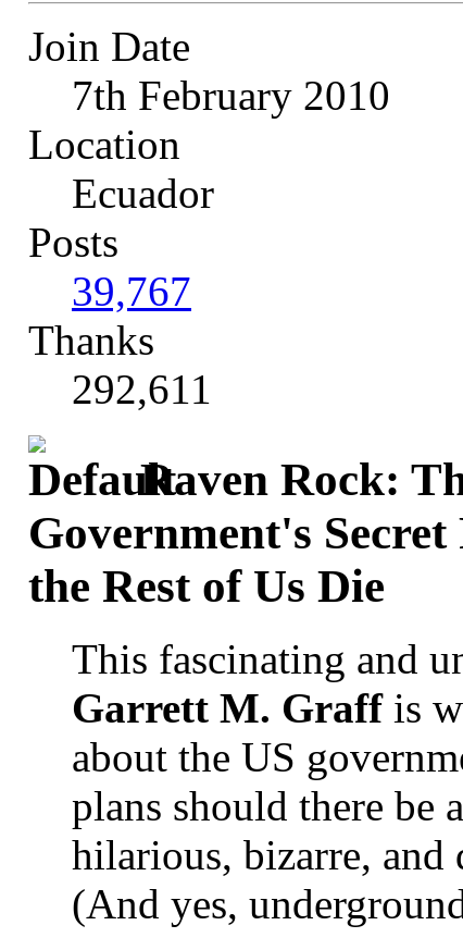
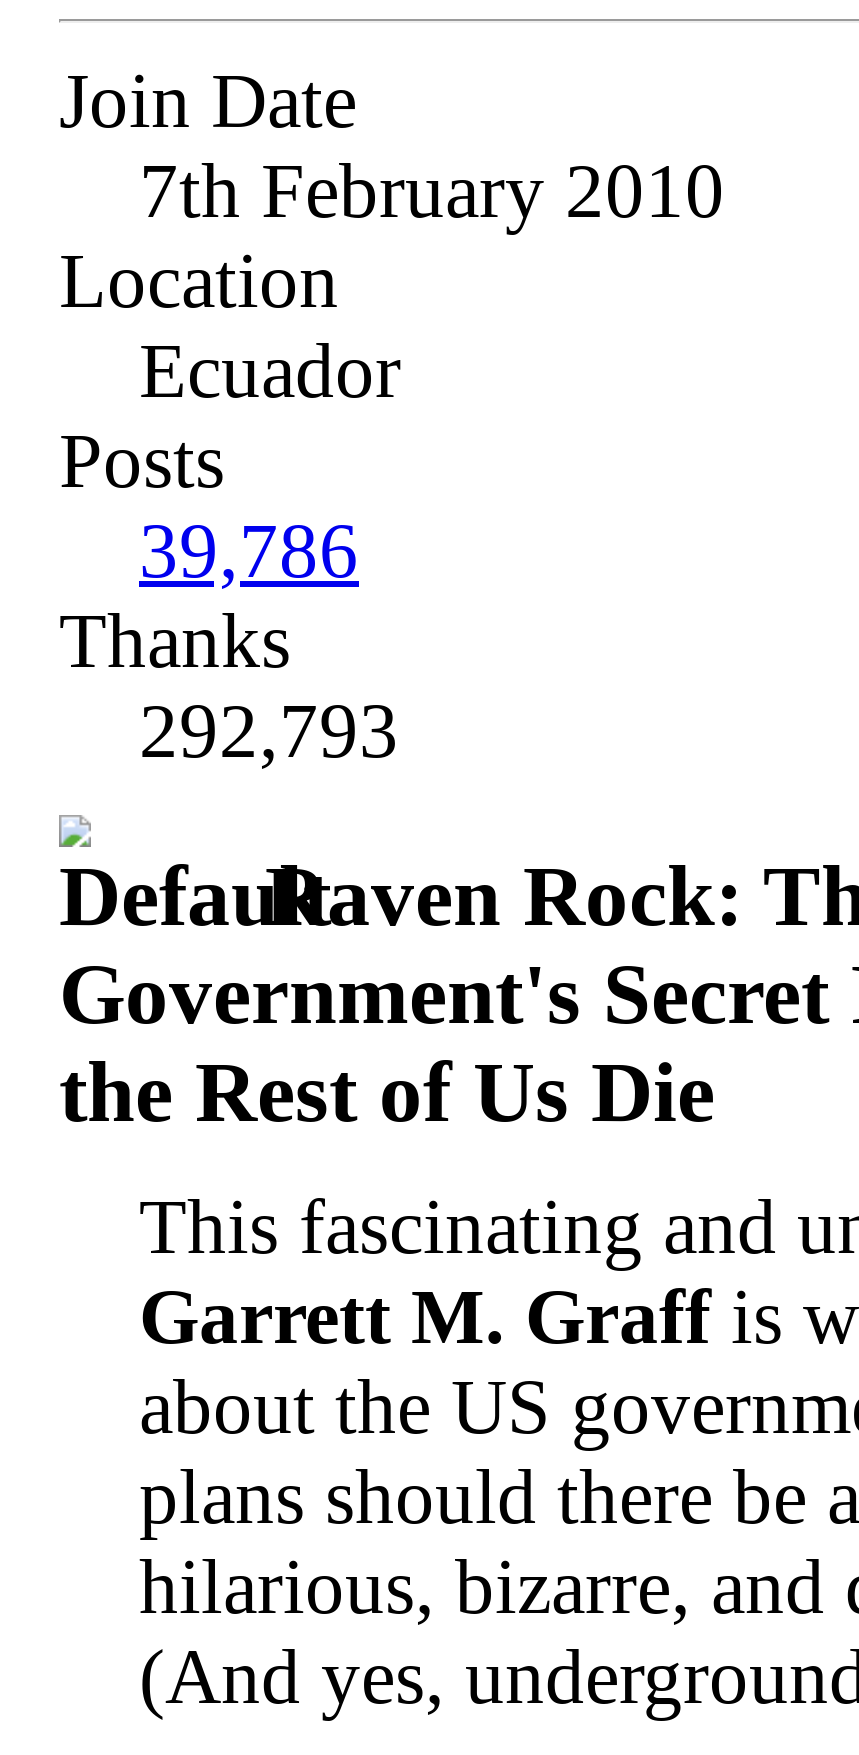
- 39,767
+ 39,786

- 292,611
+ 292,793
